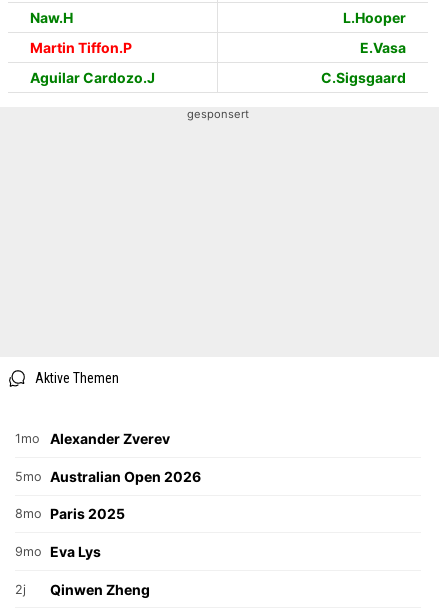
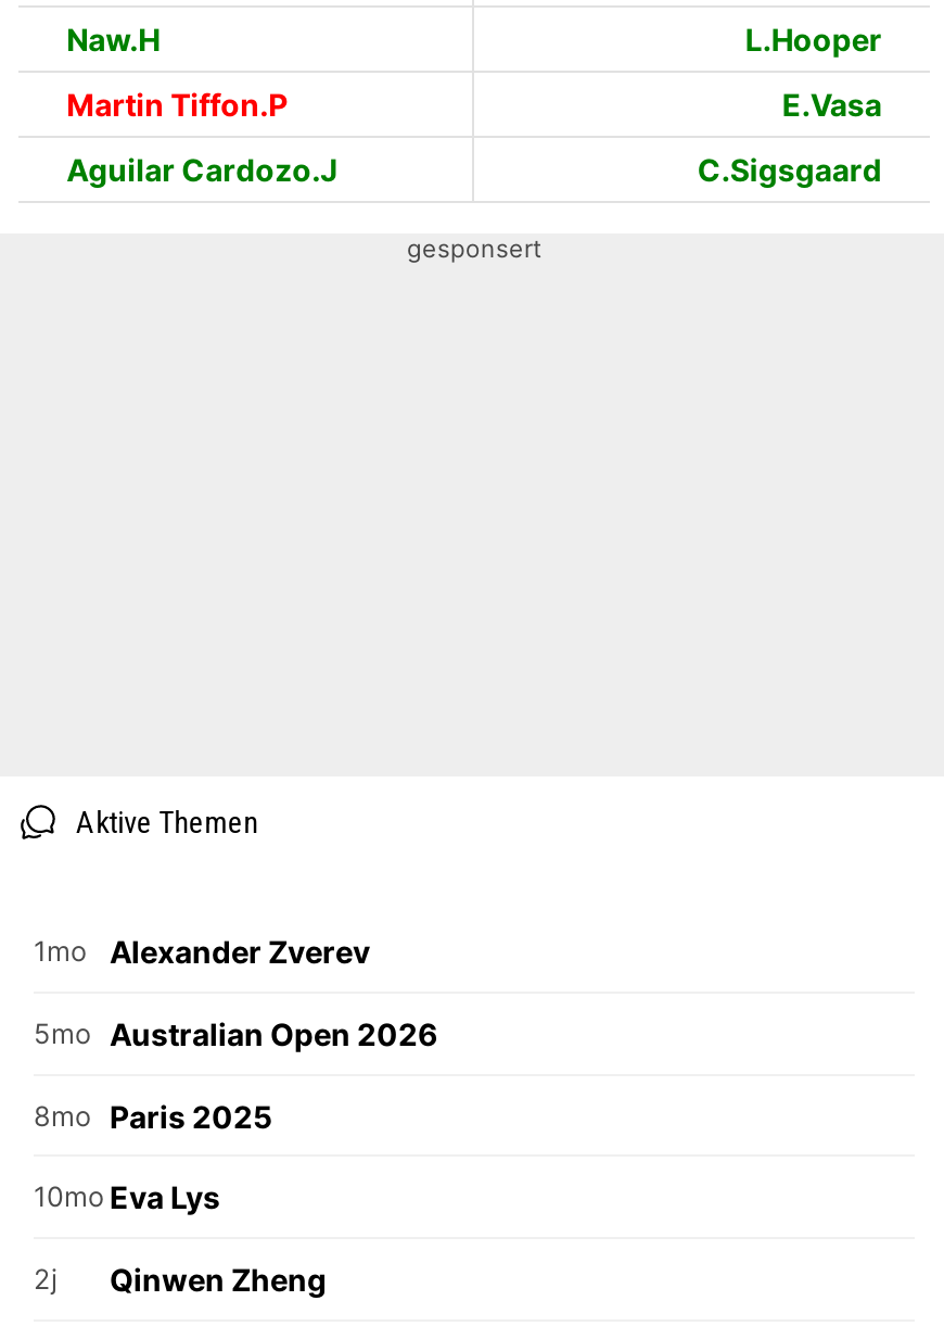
- 9mo Eva Lys
+ 10mo Eva Lys
